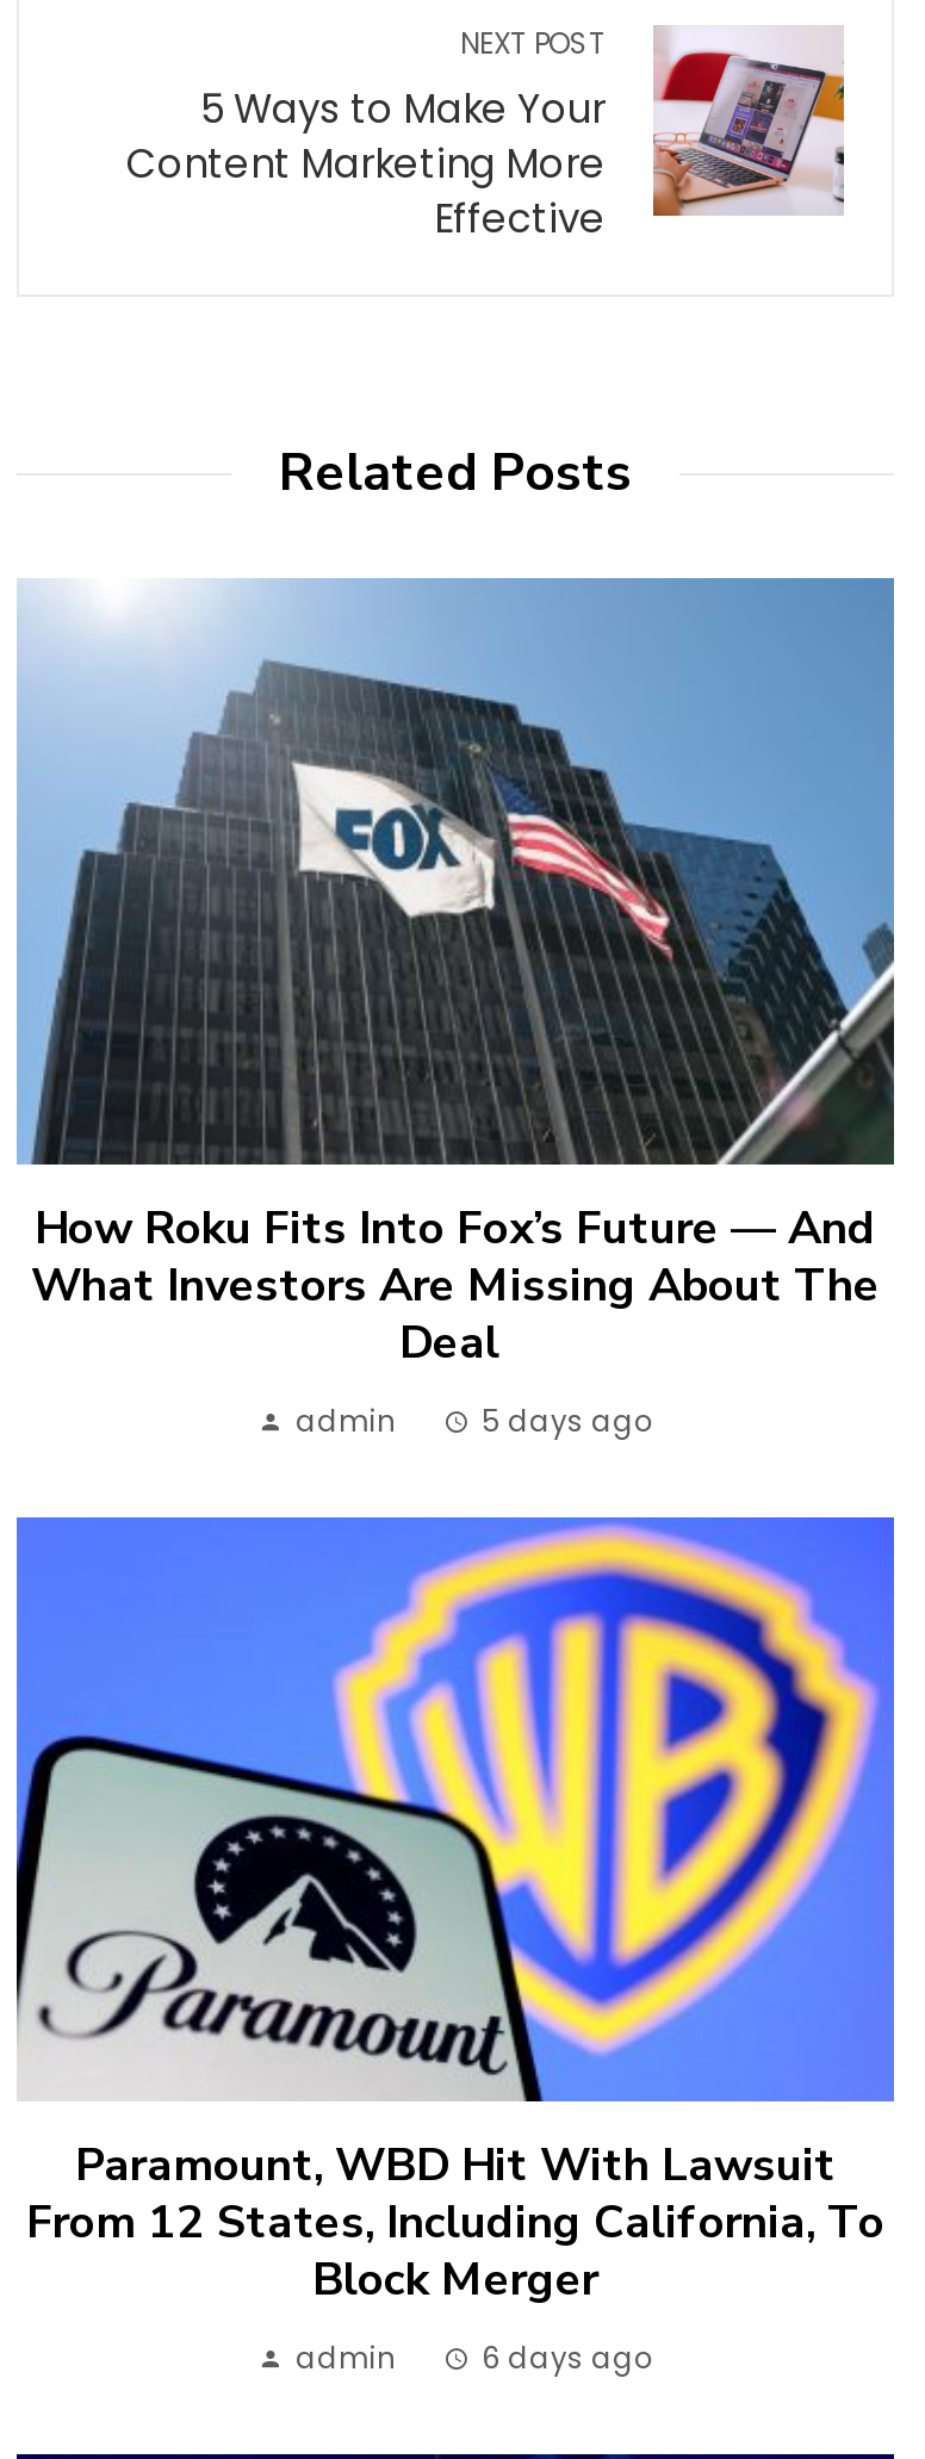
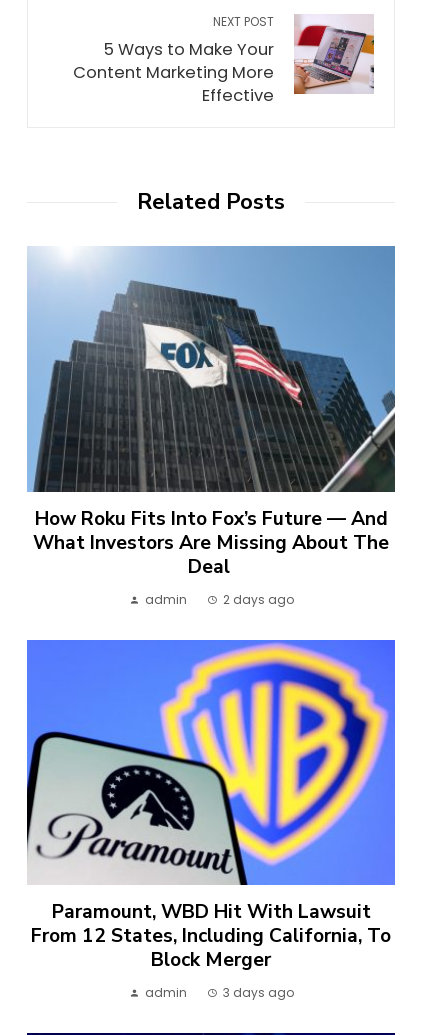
- 5 days ago
+ 2 days ago

- 6 days ago
+ 3 days ago
